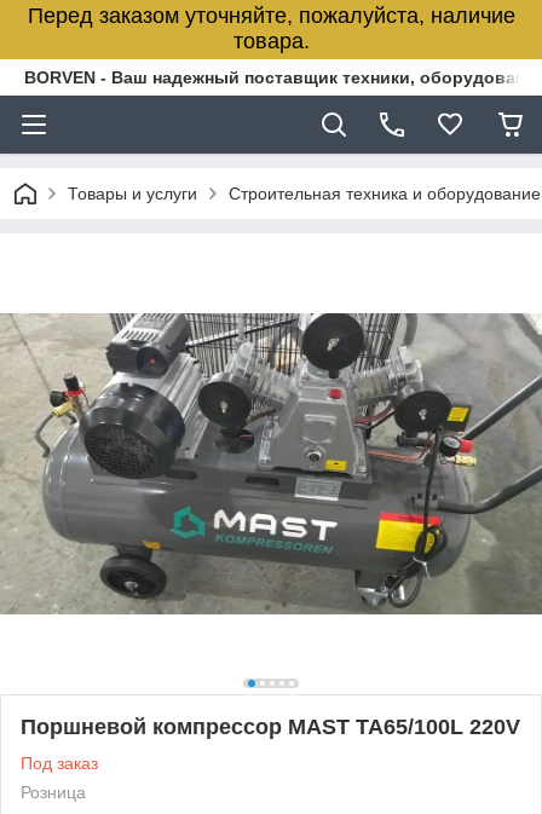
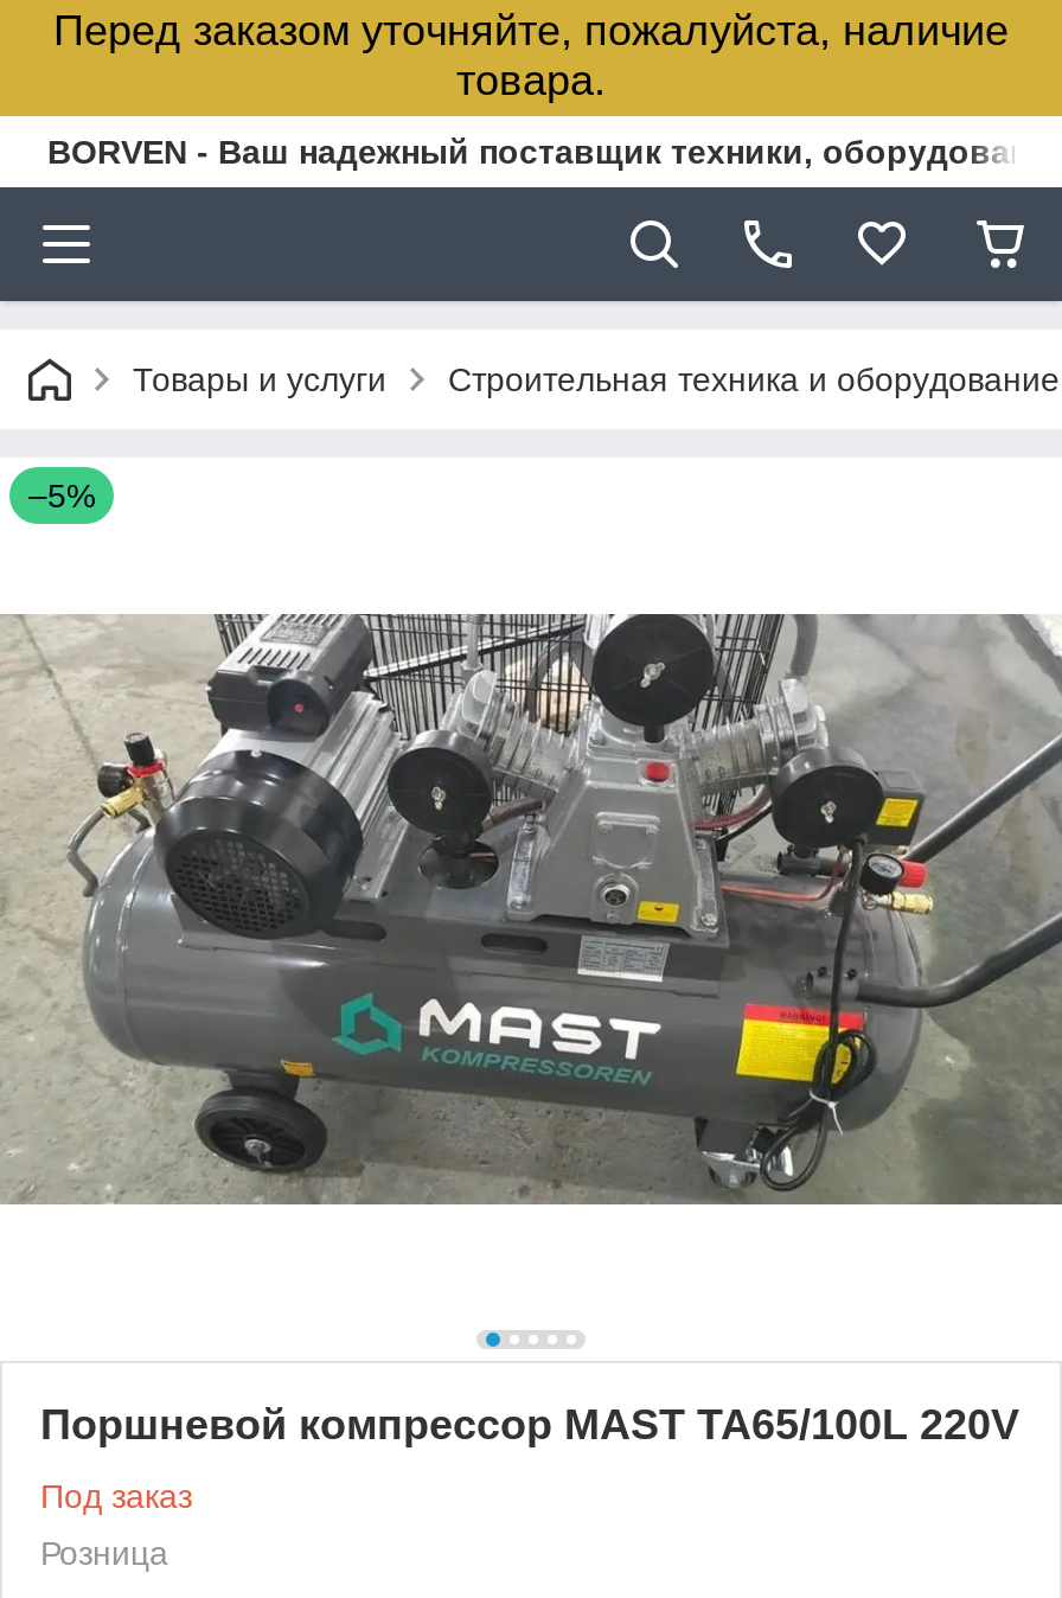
+ –5%
